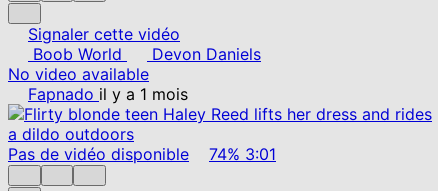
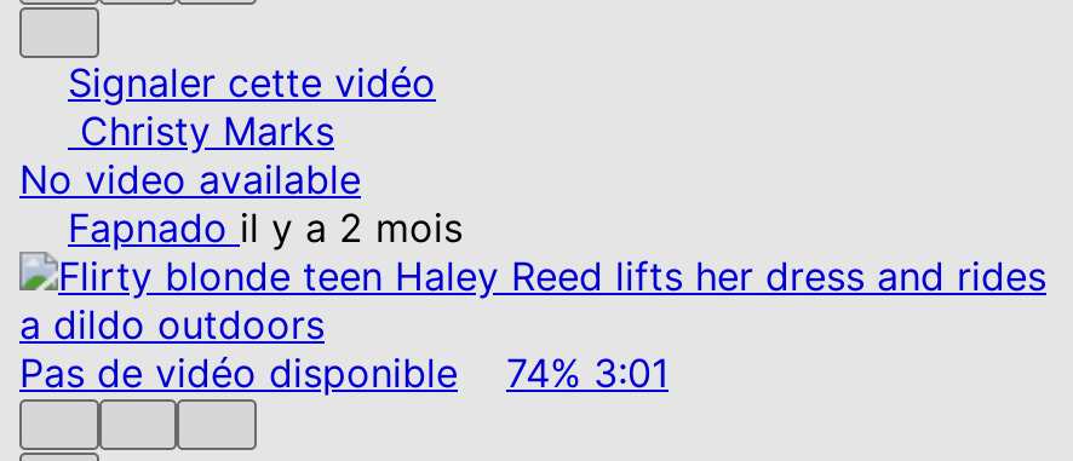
- Boob World
- Devon Daniels
+ Christy Marks

- Fapnado il y a 1 mois
+ Fapnado il y a 2 mois
